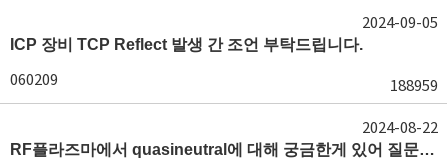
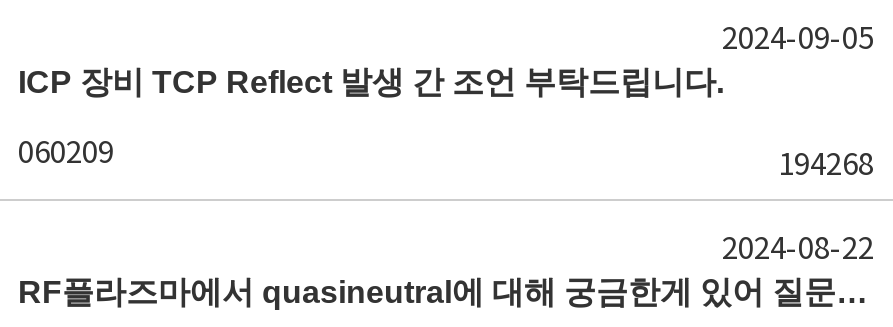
- 188959
+ 194268
